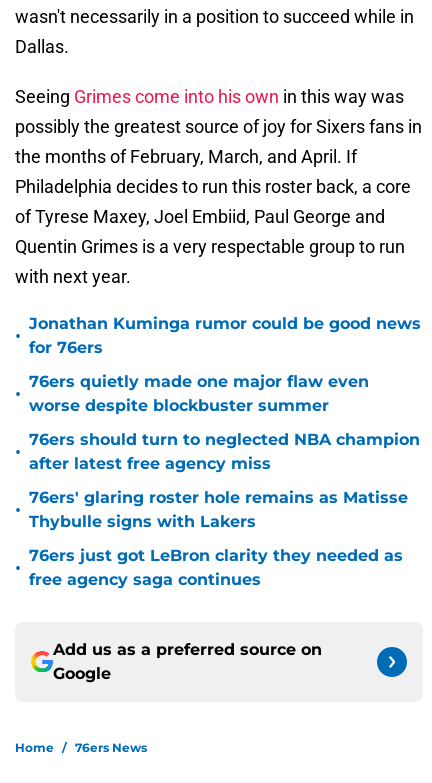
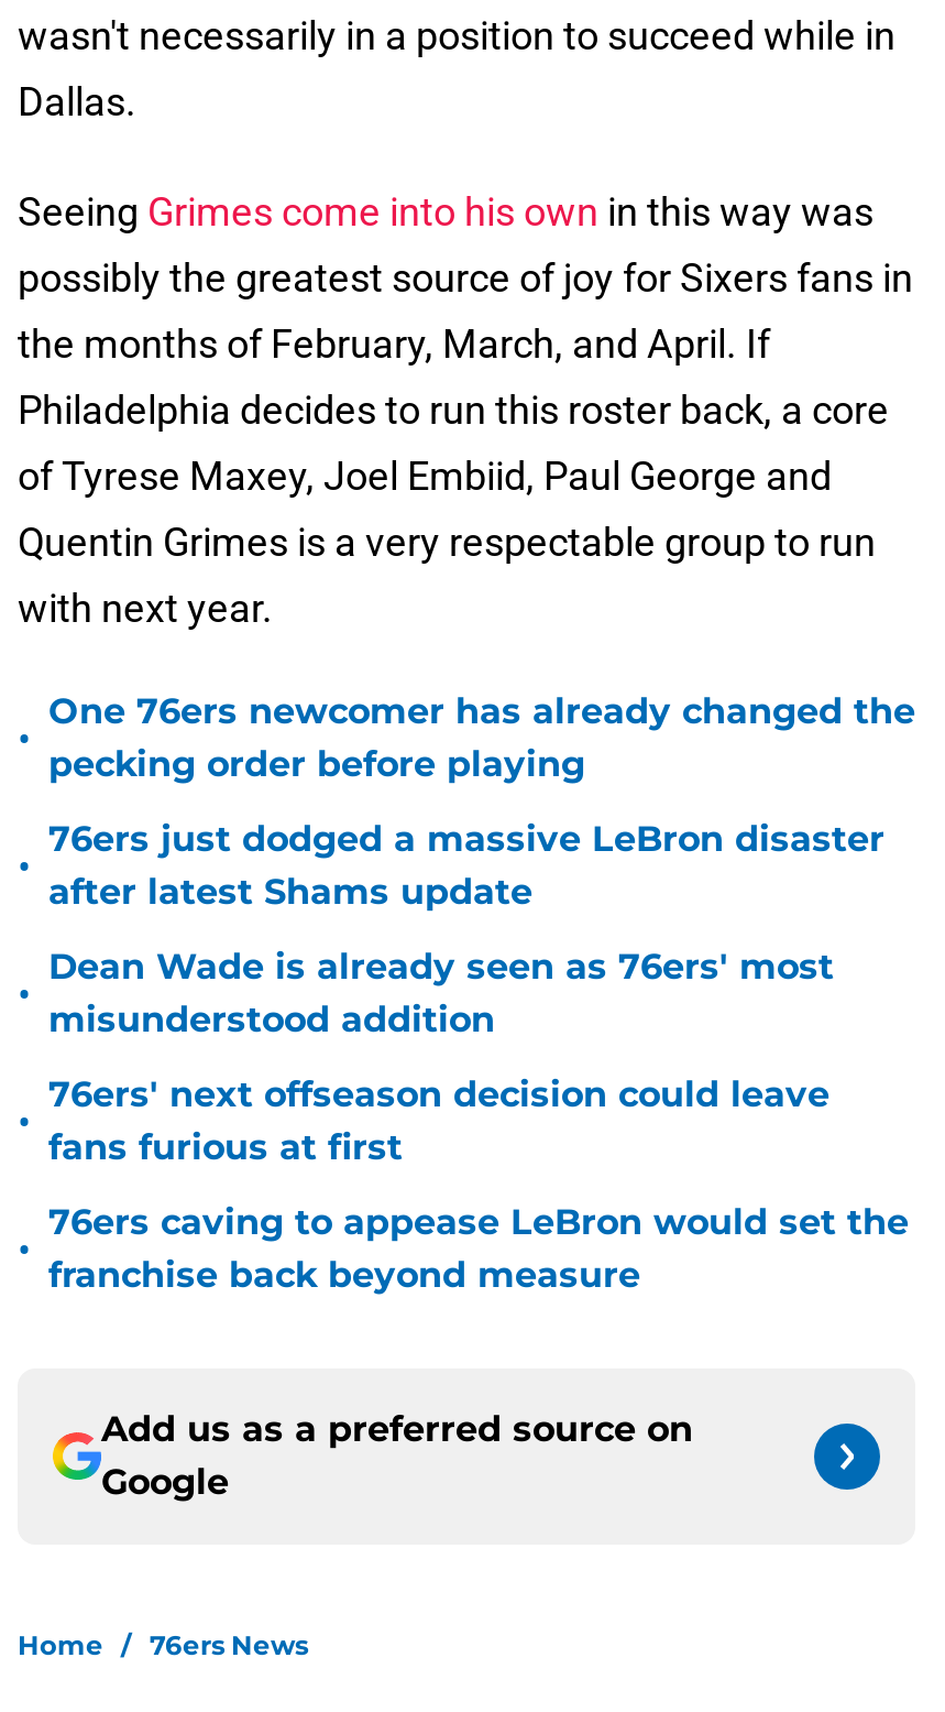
- Jonathan Kuminga rumor could be good news
- for 76ers
+ One 76ers newcomer has already changed the
+ pecking order before playing

- 76ers quietly made one major flaw even
- worse despite blockbuster summer
+ 76ers just dodged a massive LeBron disaster
+ after latest Shams update

- 76ers should turn to neglected NBA champion
- after latest free agency miss
+ Dean Wade is already seen as 76ers' most
+ misunderstood addition

- 76ers' glaring roster hole remains as Matisse
- Thybulle signs with Lakers
+ 76ers' next offseason decision could leave
+ fans furious at first

- 76ers just got LeBron clarity they needed as
- free agency saga continues
+ 76ers caving to appease LeBron would set the
+ franchise back beyond measure
